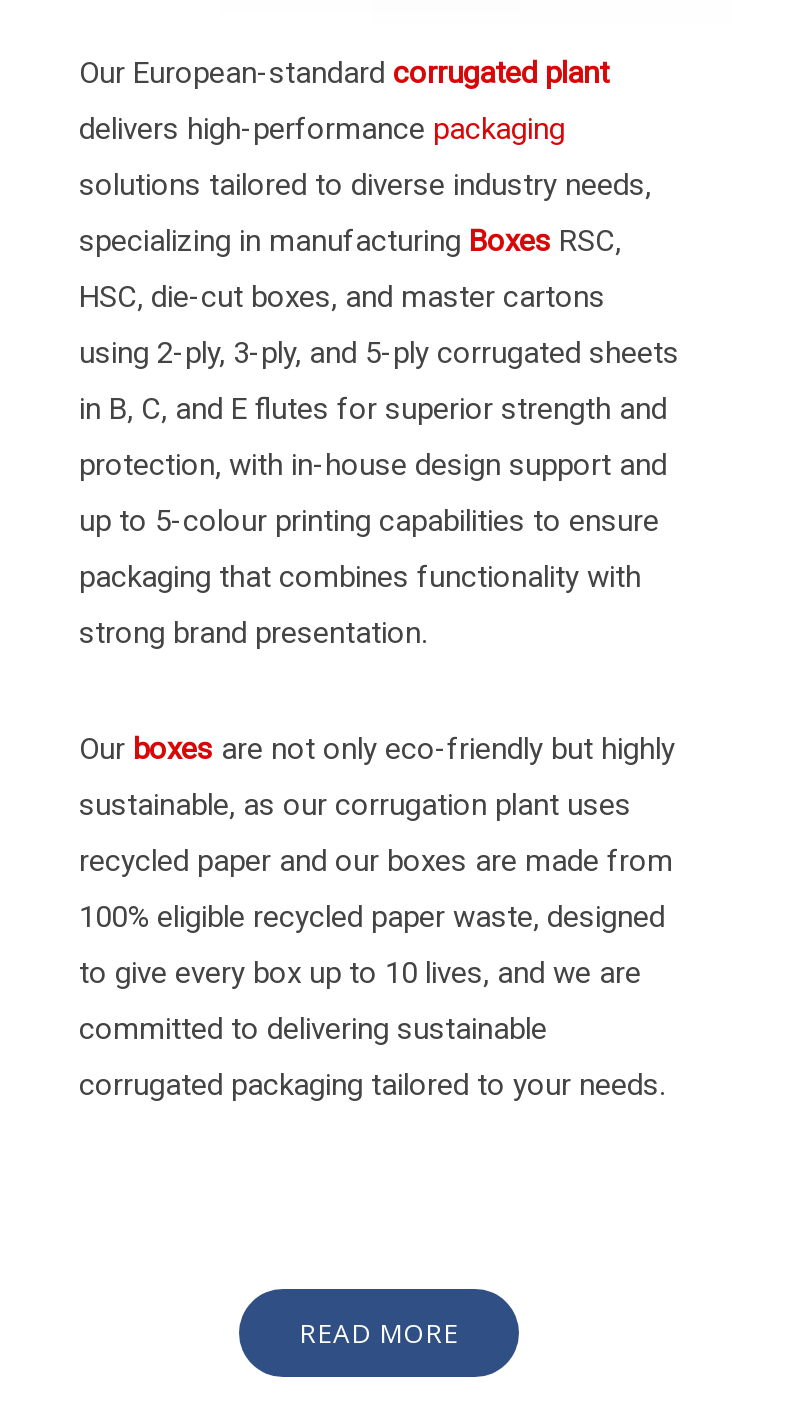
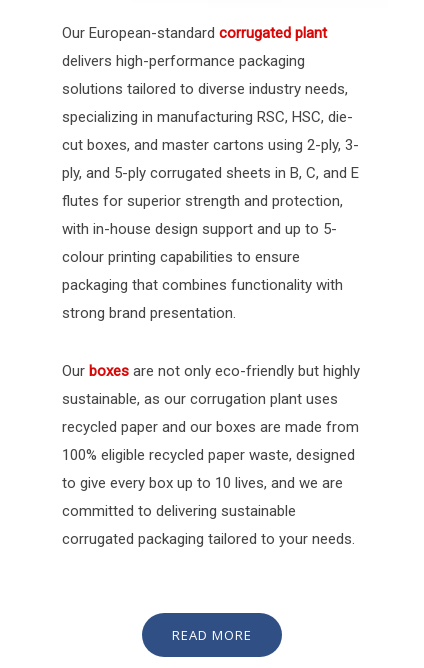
- specializing in manufacturing Boxes RSC,
+ specializing in manufacturing RSC, HSC, die-

- HSC, die-cut boxes, and master cartons
+ cut boxes, and master cartons using 2-ply, 3-

- using 2-ply, 3-ply, and 5-ply corrugated sheets
+ ply, and 5-ply corrugated sheets in B, C, and E

- in B, C, and E flutes for superior strength and
+ flutes for superior strength and protection,

- protection, with in-house design support and
+ with in-house design support and up to 5-

- up to 5-colour printing capabilities to ensure
+ colour printing capabilities to ensure
